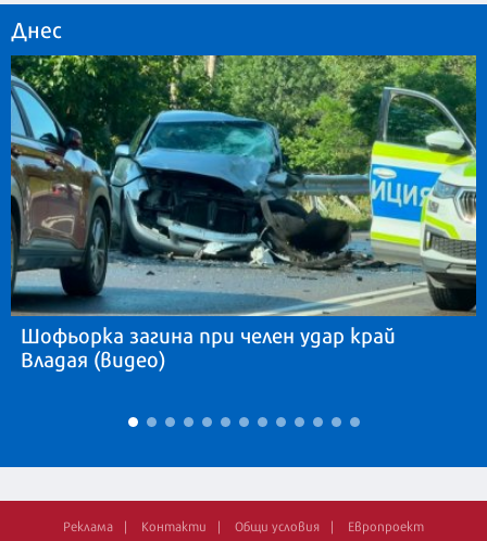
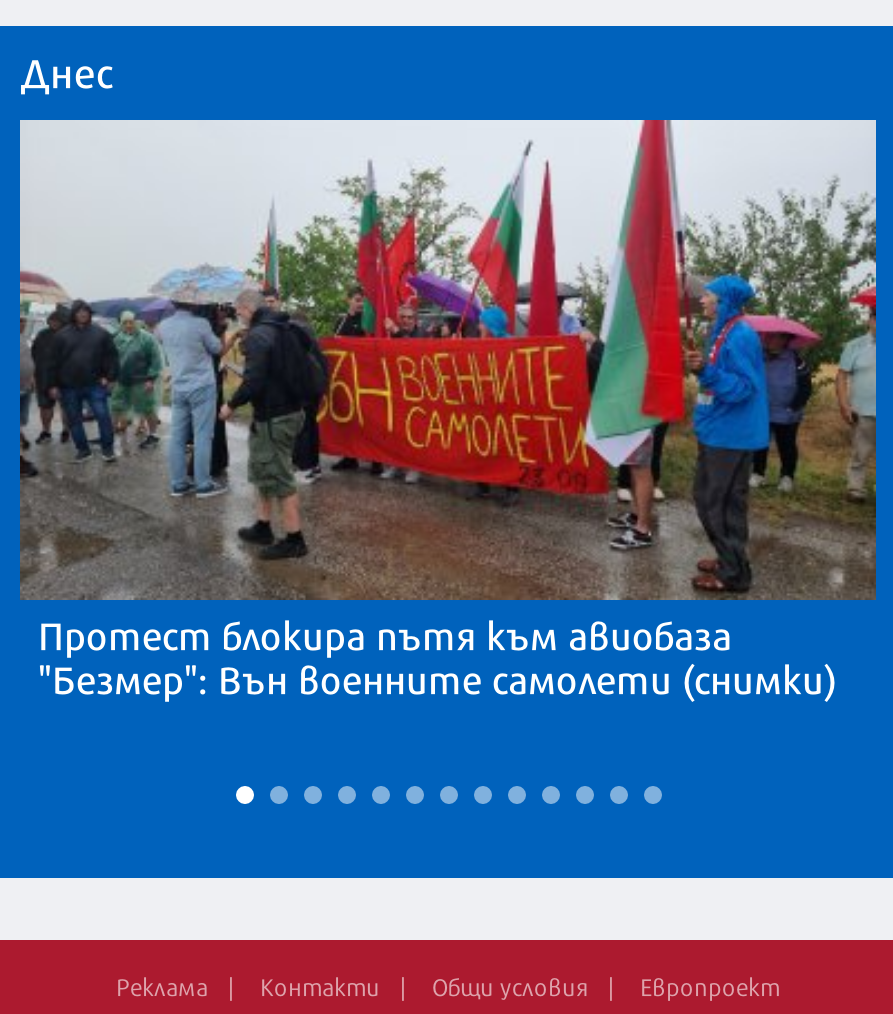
- [image]
- Шофьорка загина при челен удар край
- Владая (видео)
+ [image]
+ Протест блокира пътя към авиобаза
+ "Безмер": Вън военните самолети (снимки)
